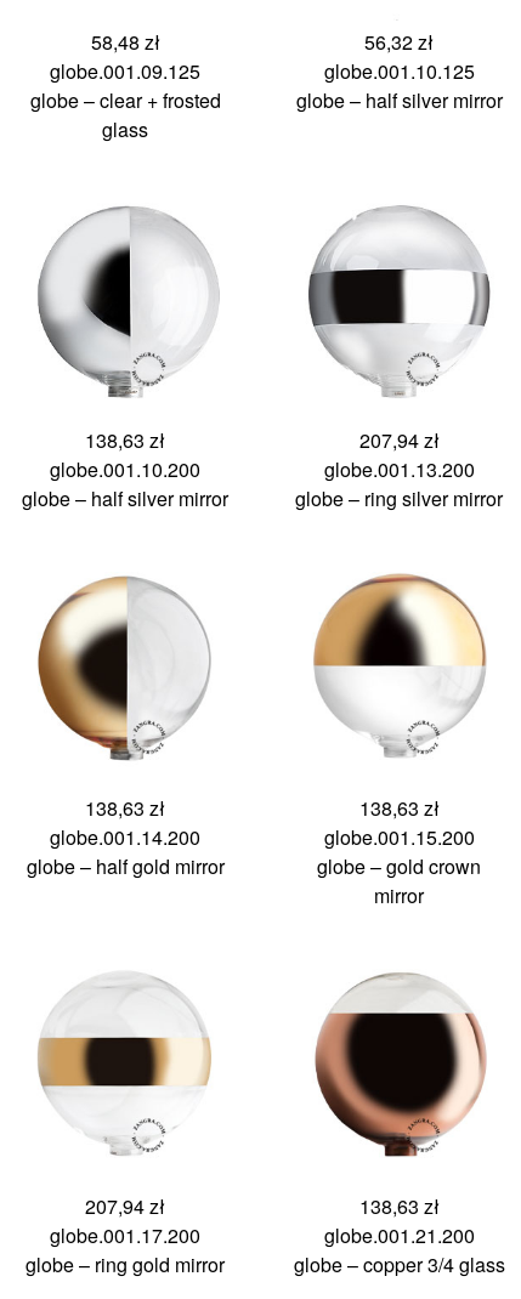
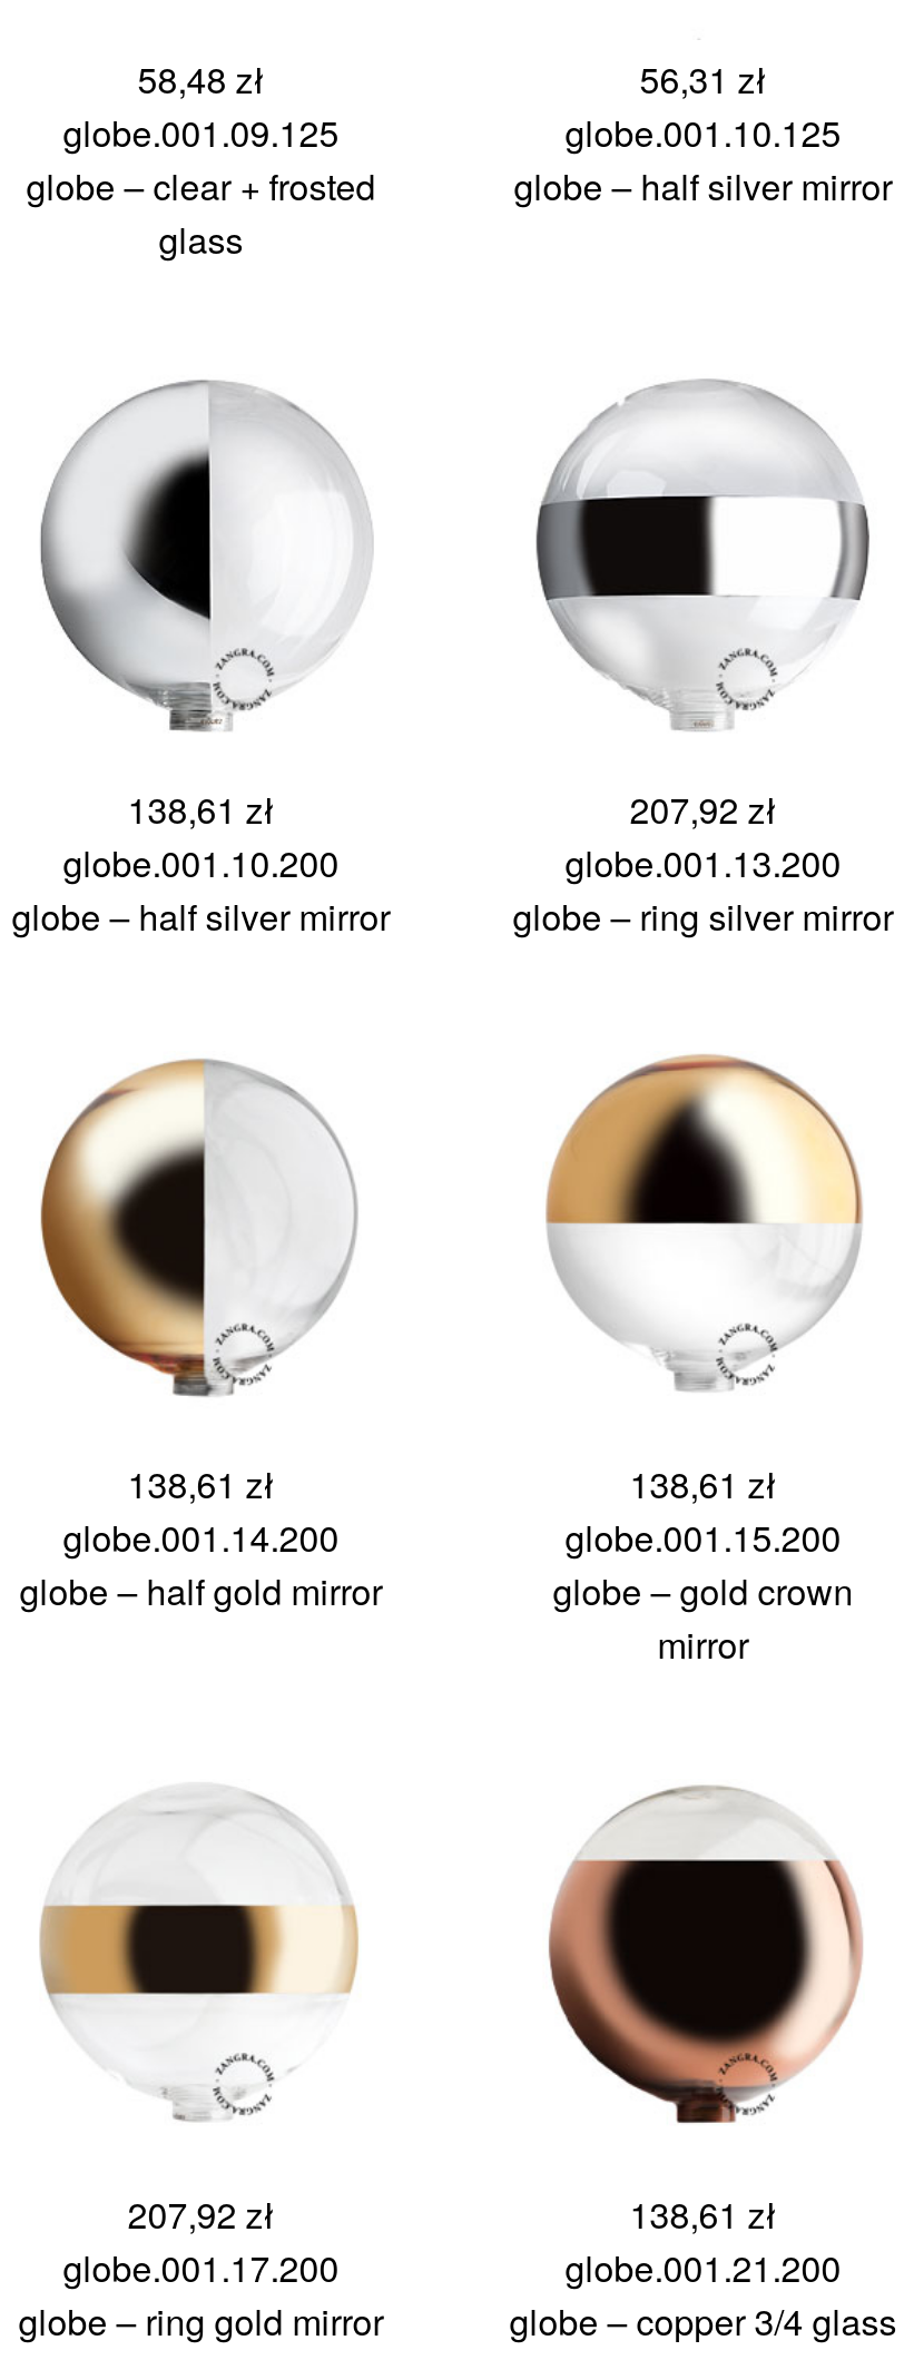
- 56,32 zł
+ 56,31 zł

- 138,63 zł
+ 138,61 zł

- 207,94 zł
+ 207,92 zł

- 138,63 zł
+ 138,61 zł

- 138,63 zł
+ 138,61 zł

- 207,94 zł
+ 207,92 zł

- 138,63 zł
+ 138,61 zł
